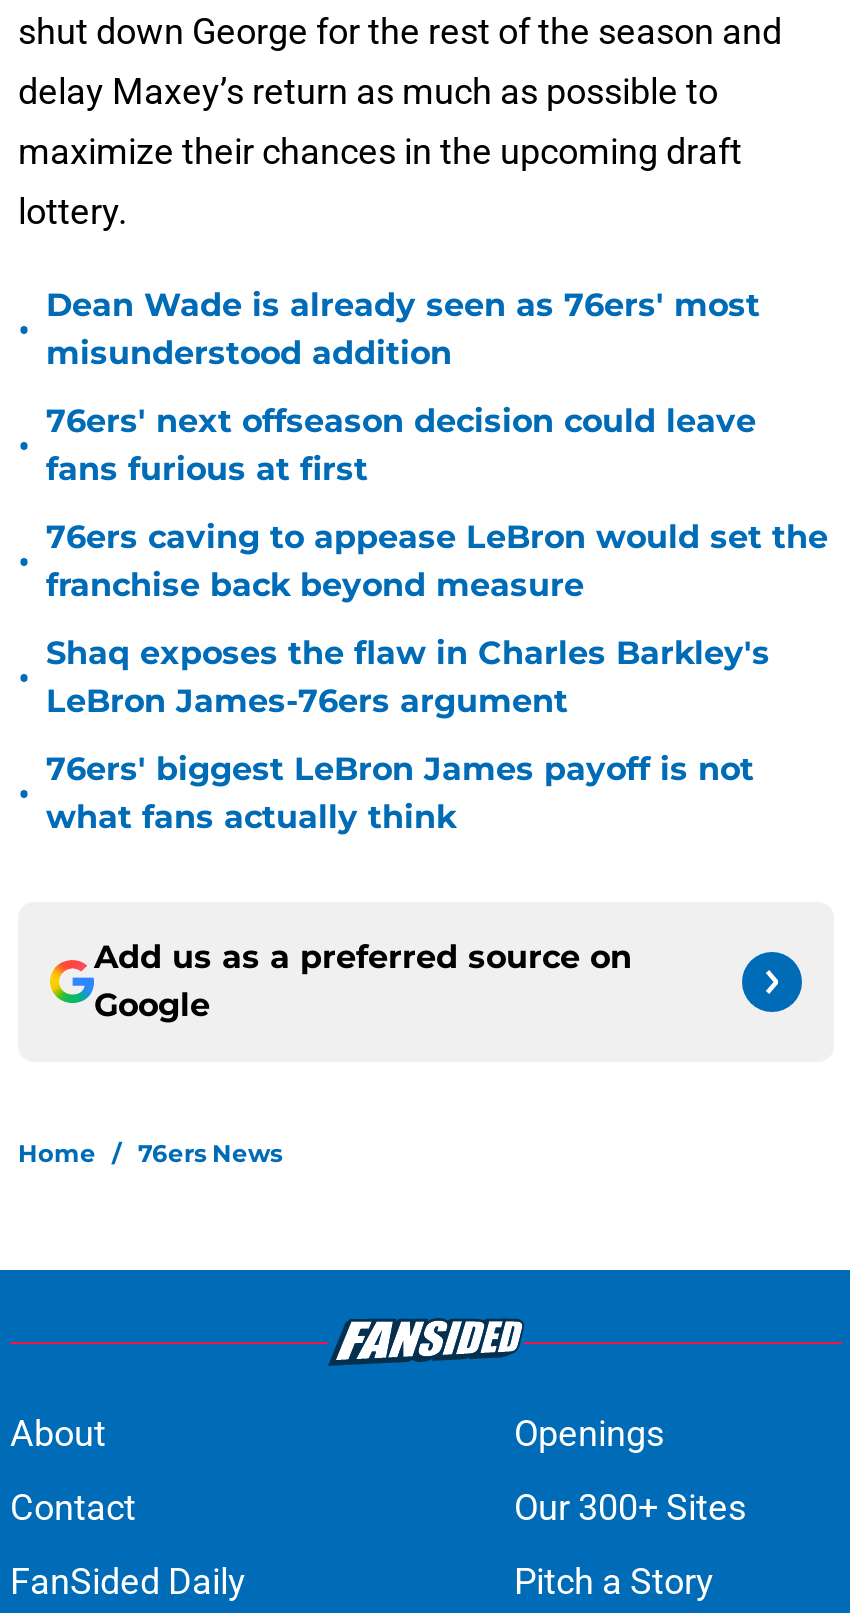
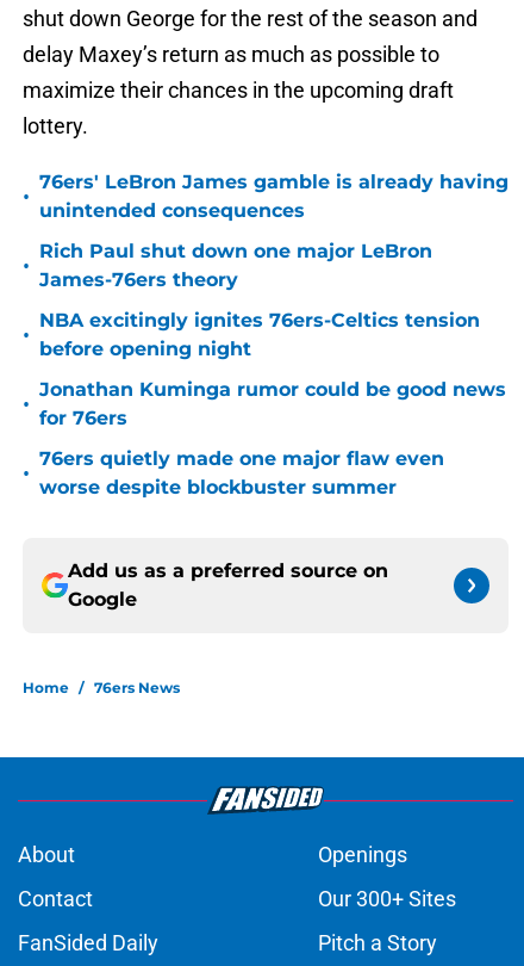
- Dean Wade is already seen as 76ers' most
- misunderstood addition
+ 76ers' LeBron James gamble is already having
+ unintended consequences

- 76ers' next offseason decision could leave
- fans furious at first
+ Rich Paul shut down one major LeBron
+ James-76ers theory

- 76ers caving to appease LeBron would set the
- franchise back beyond measure
+ NBA excitingly ignites 76ers-Celtics tension
+ before opening night

- Shaq exposes the flaw in Charles Barkley's
- LeBron James-76ers argument
+ Jonathan Kuminga rumor could be good news
+ for 76ers

- 76ers' biggest LeBron James payoff is not
- what fans actually think
+ 76ers quietly made one major flaw even
+ worse despite blockbuster summer
